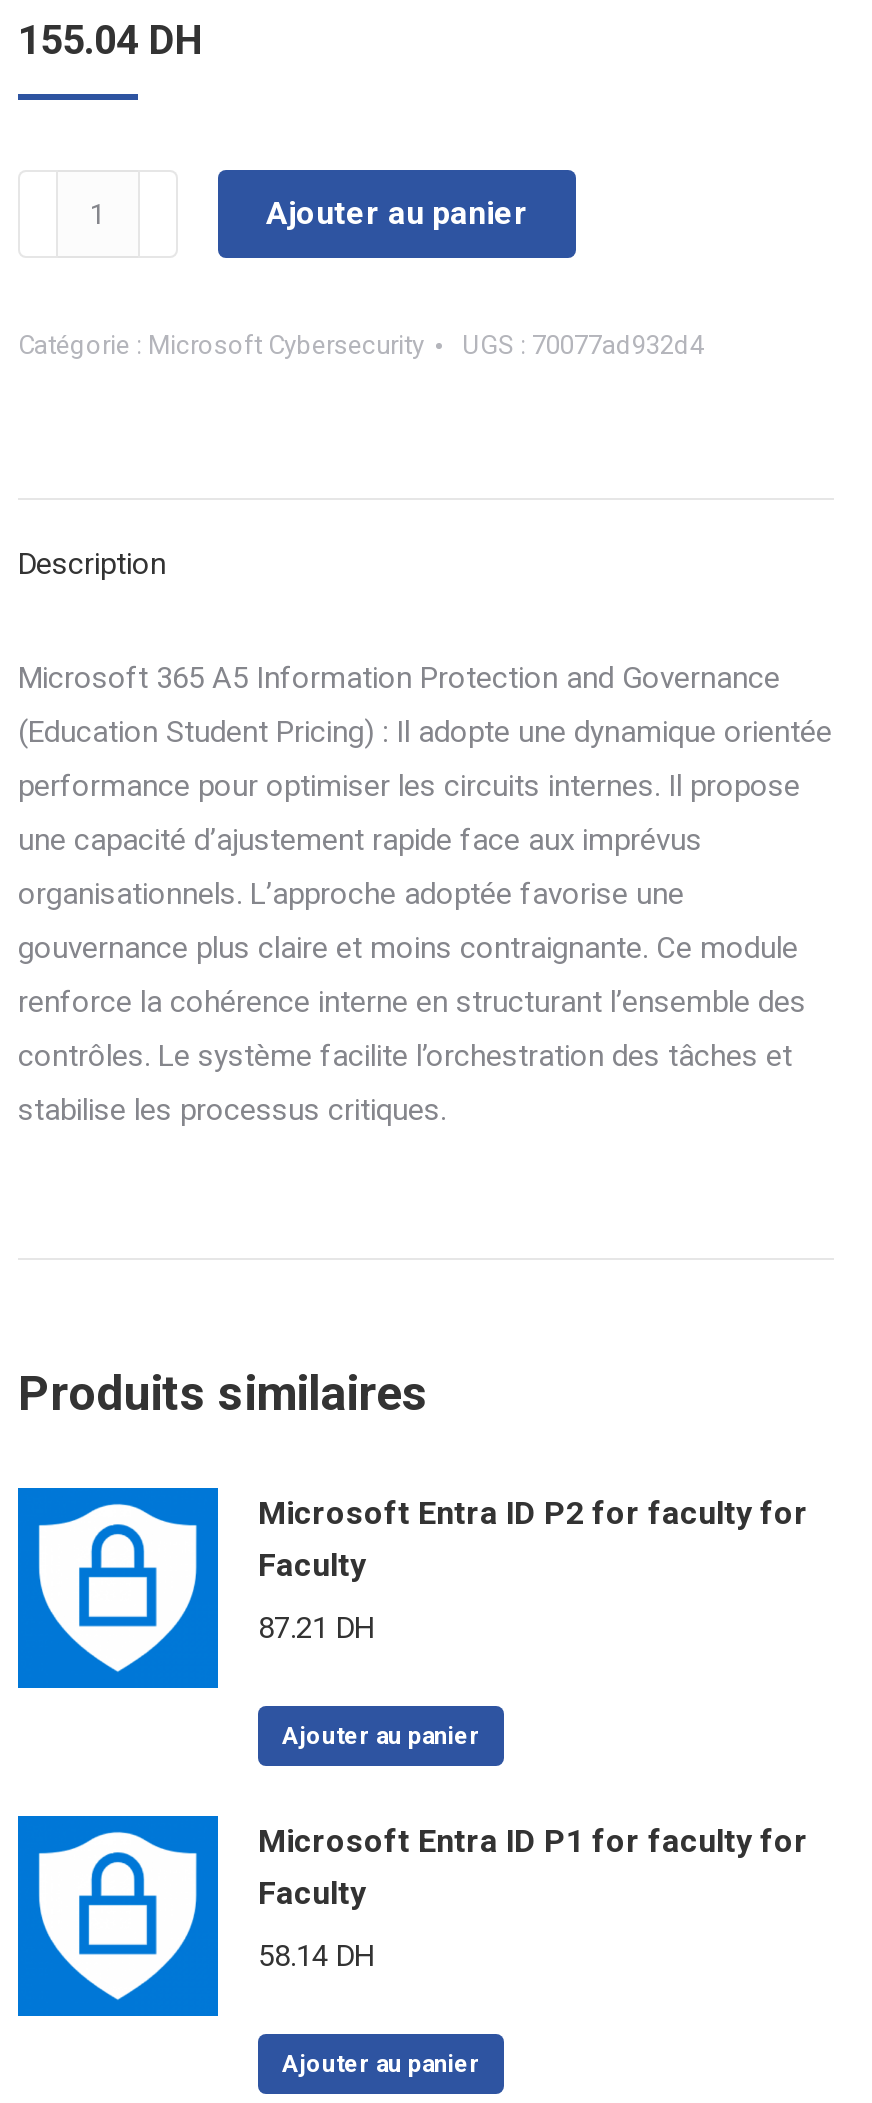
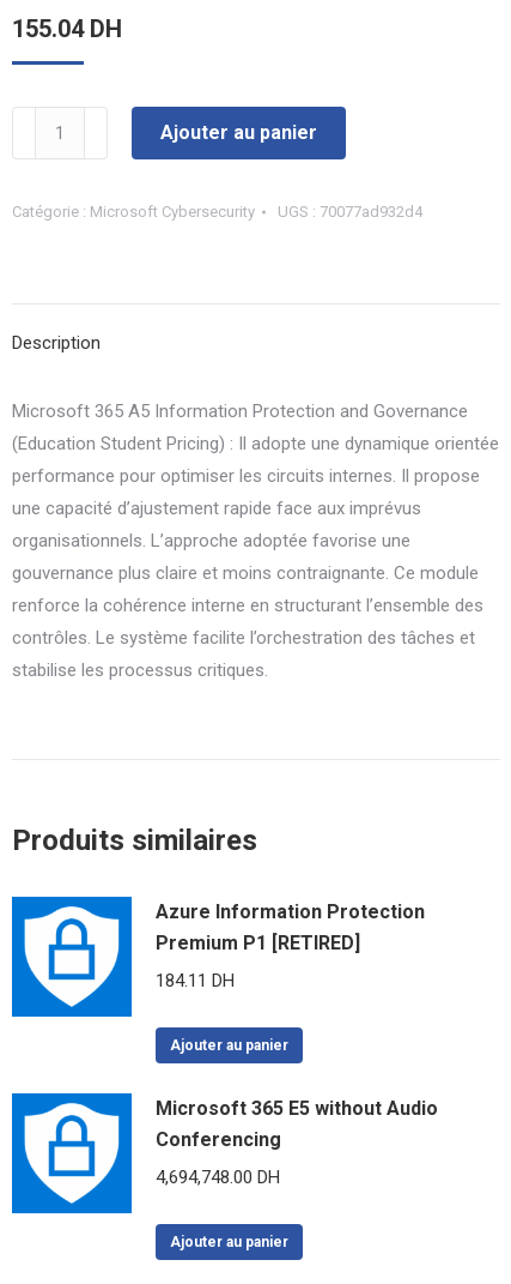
- Microsoft Entra ID P2 for faculty for
- Faculty
+ Azure Information Protection
+ Premium P1 [RETIRED]

- 87.21 DH
+ 184.11 DH

- Microsoft Entra ID P1 for faculty for
- Faculty
+ Microsoft 365 E5 without Audio
+ Conferencing

- 58.14 DH
+ 4,694,748.00 DH
